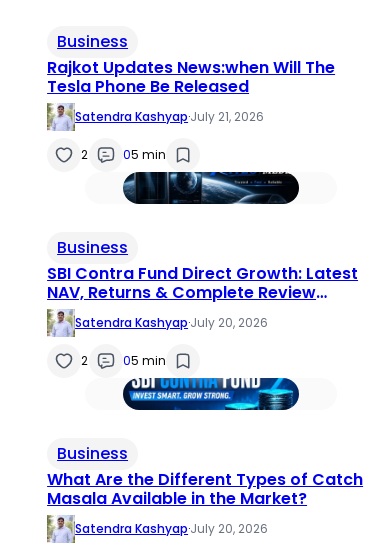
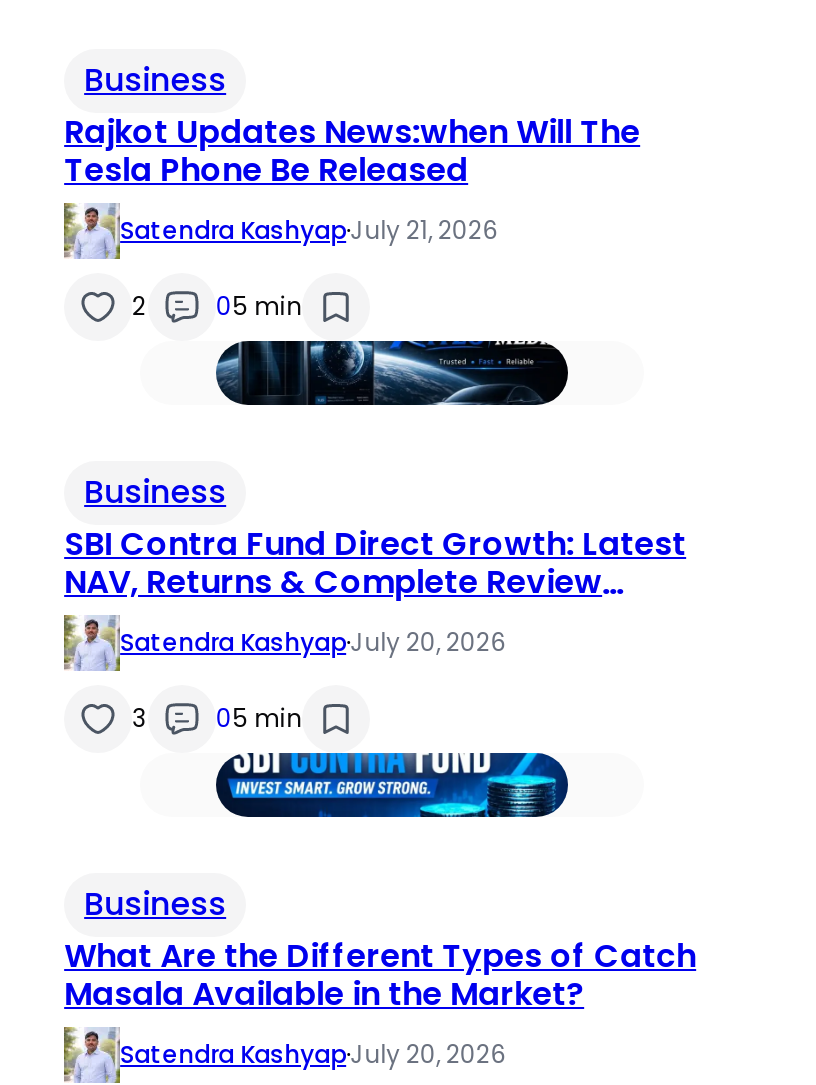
- 2
+ 3
